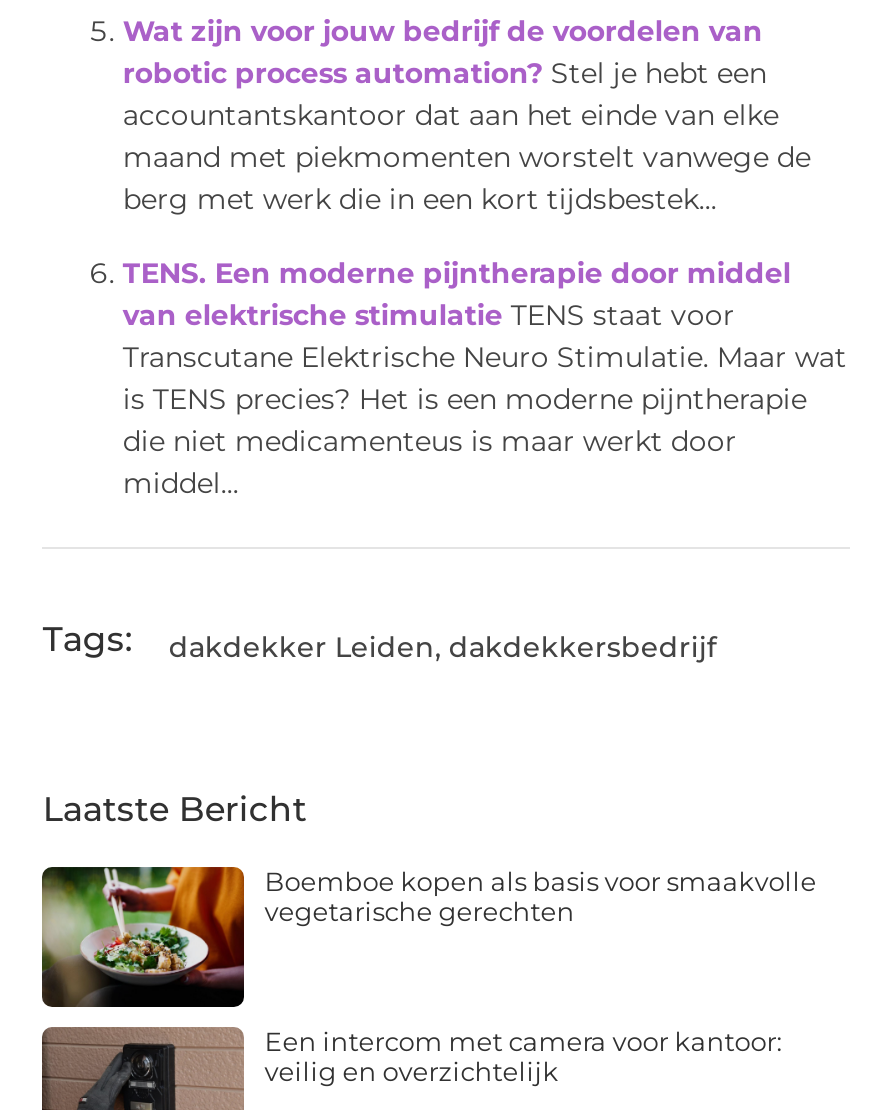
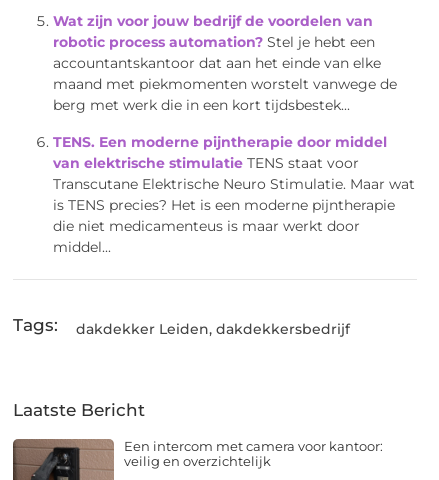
- [image]
- Boemboe kopen als basis voor smaakvolle
- vegetarische gerechten
